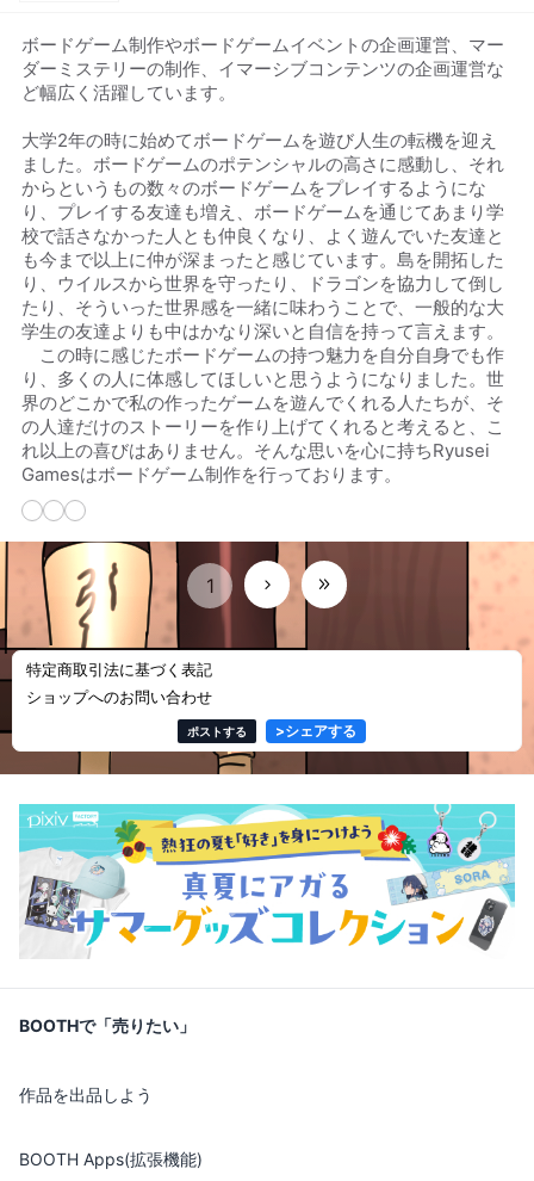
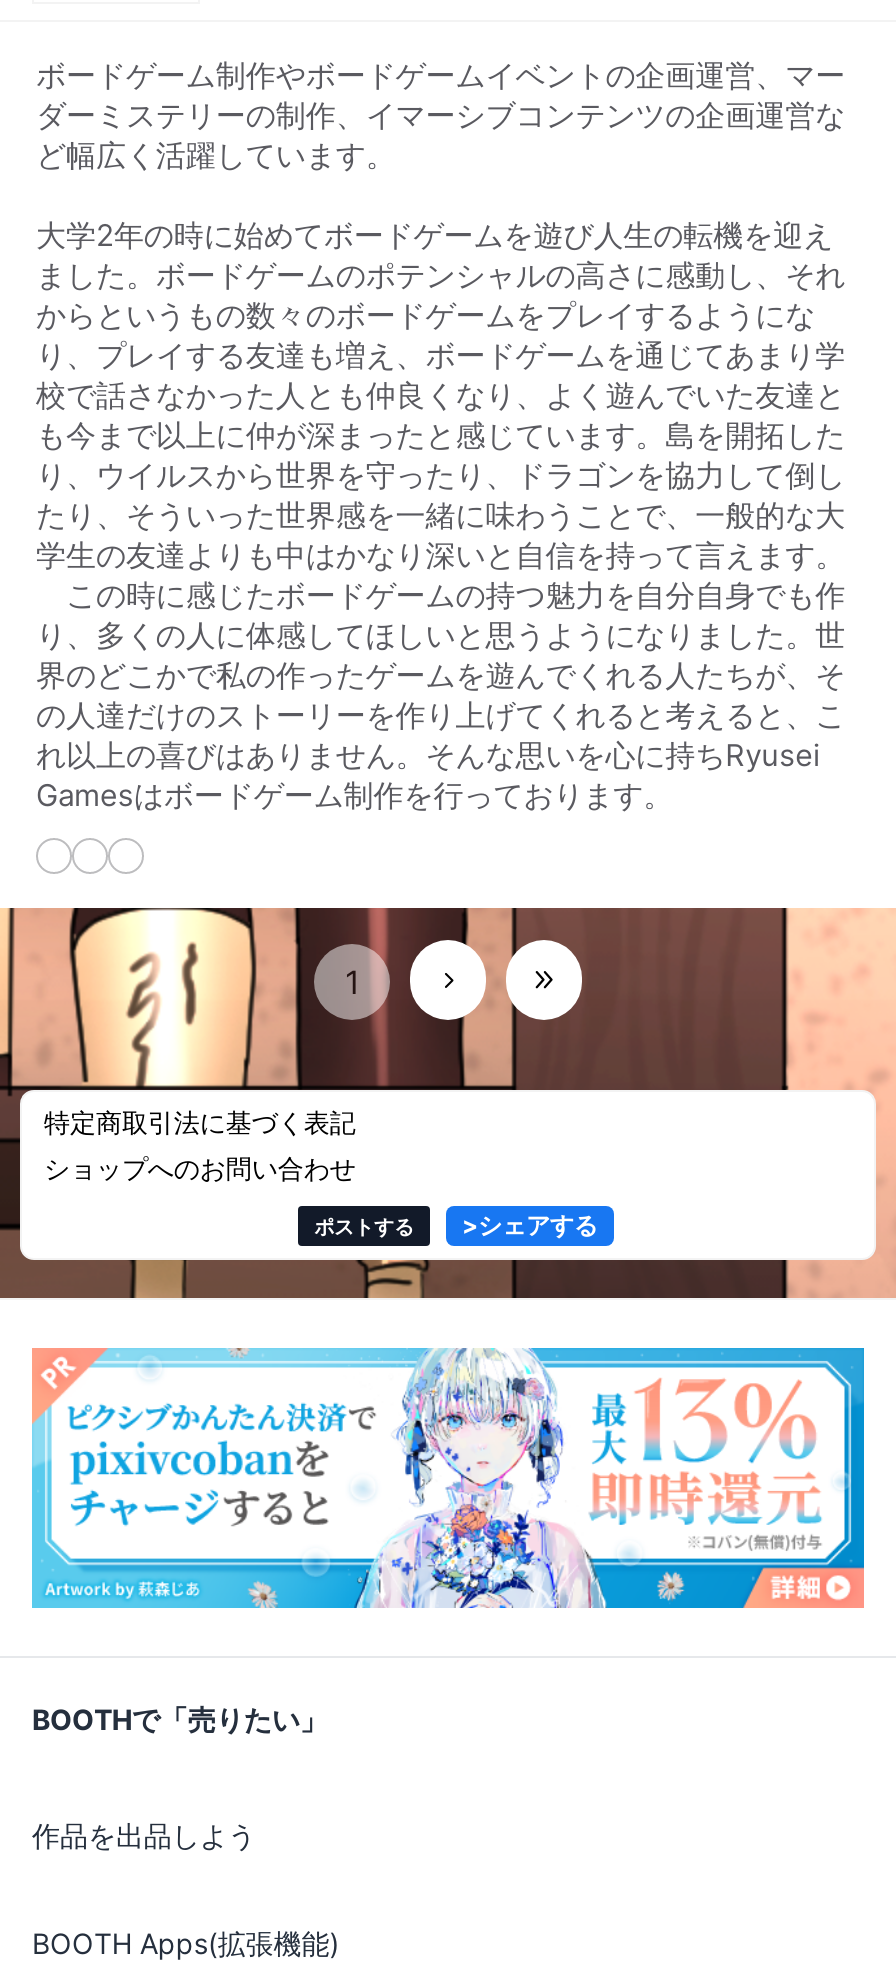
- [image]
+ [image]
